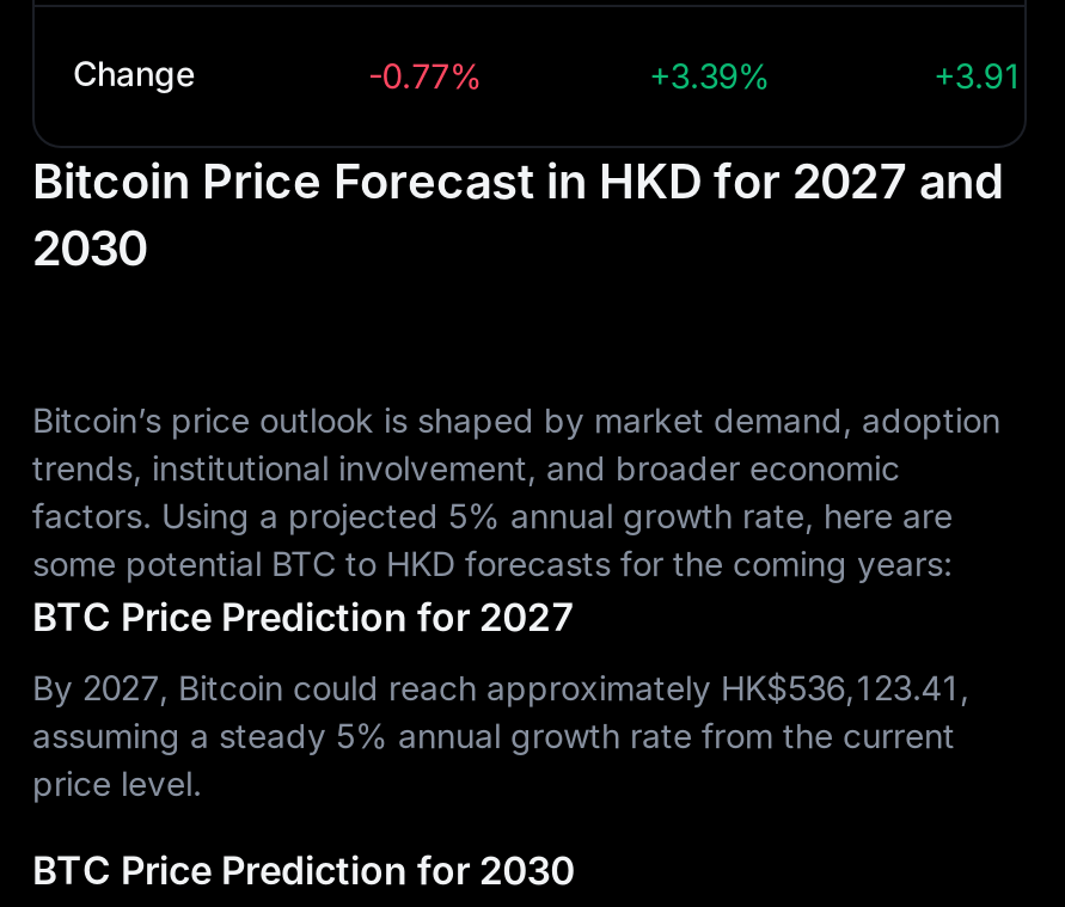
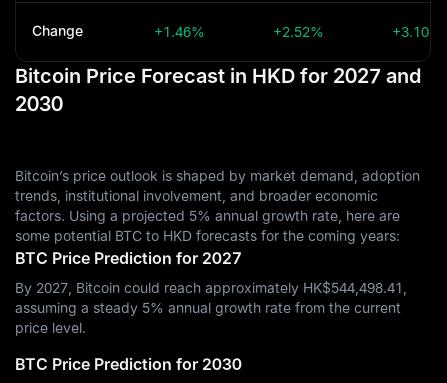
- -0.77%
+ +1.46%

- +3.39%
+ +2.52%

- +3.91%
+ +3.10%

- By 2027, Bitcoin could reach approximately HK$536,123.41,
+ By 2027, Bitcoin could reach approximately HK$544,498.41,
